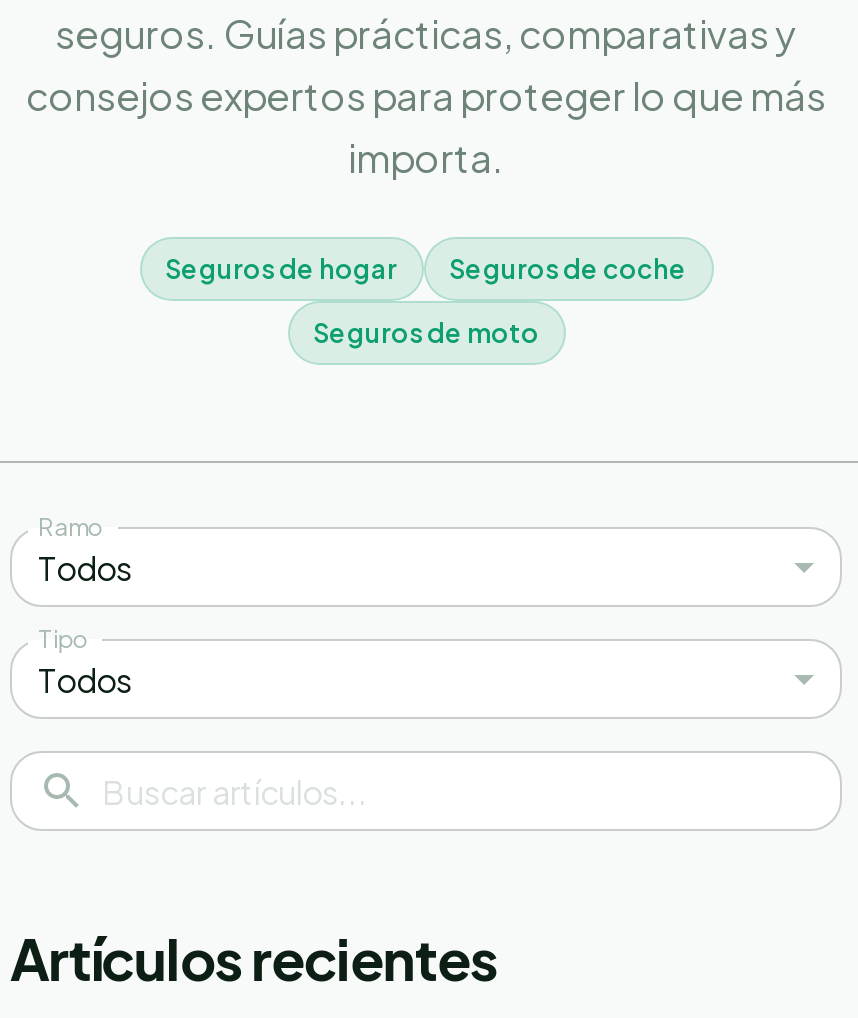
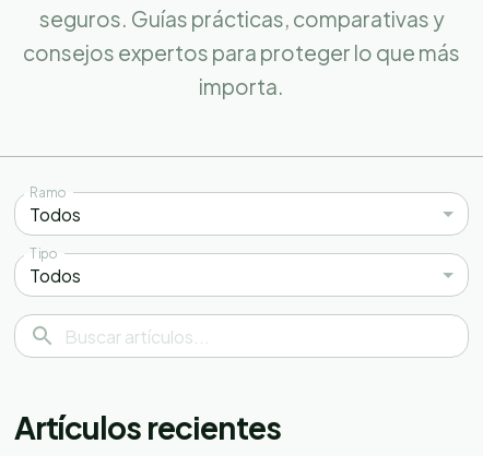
- Seguros de hogar
- Seguros de coche
- Seguros de moto
